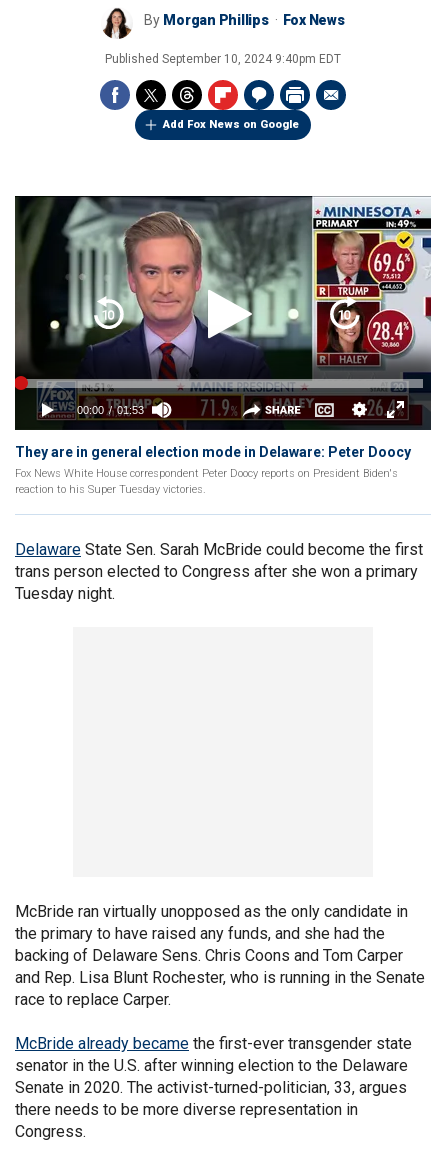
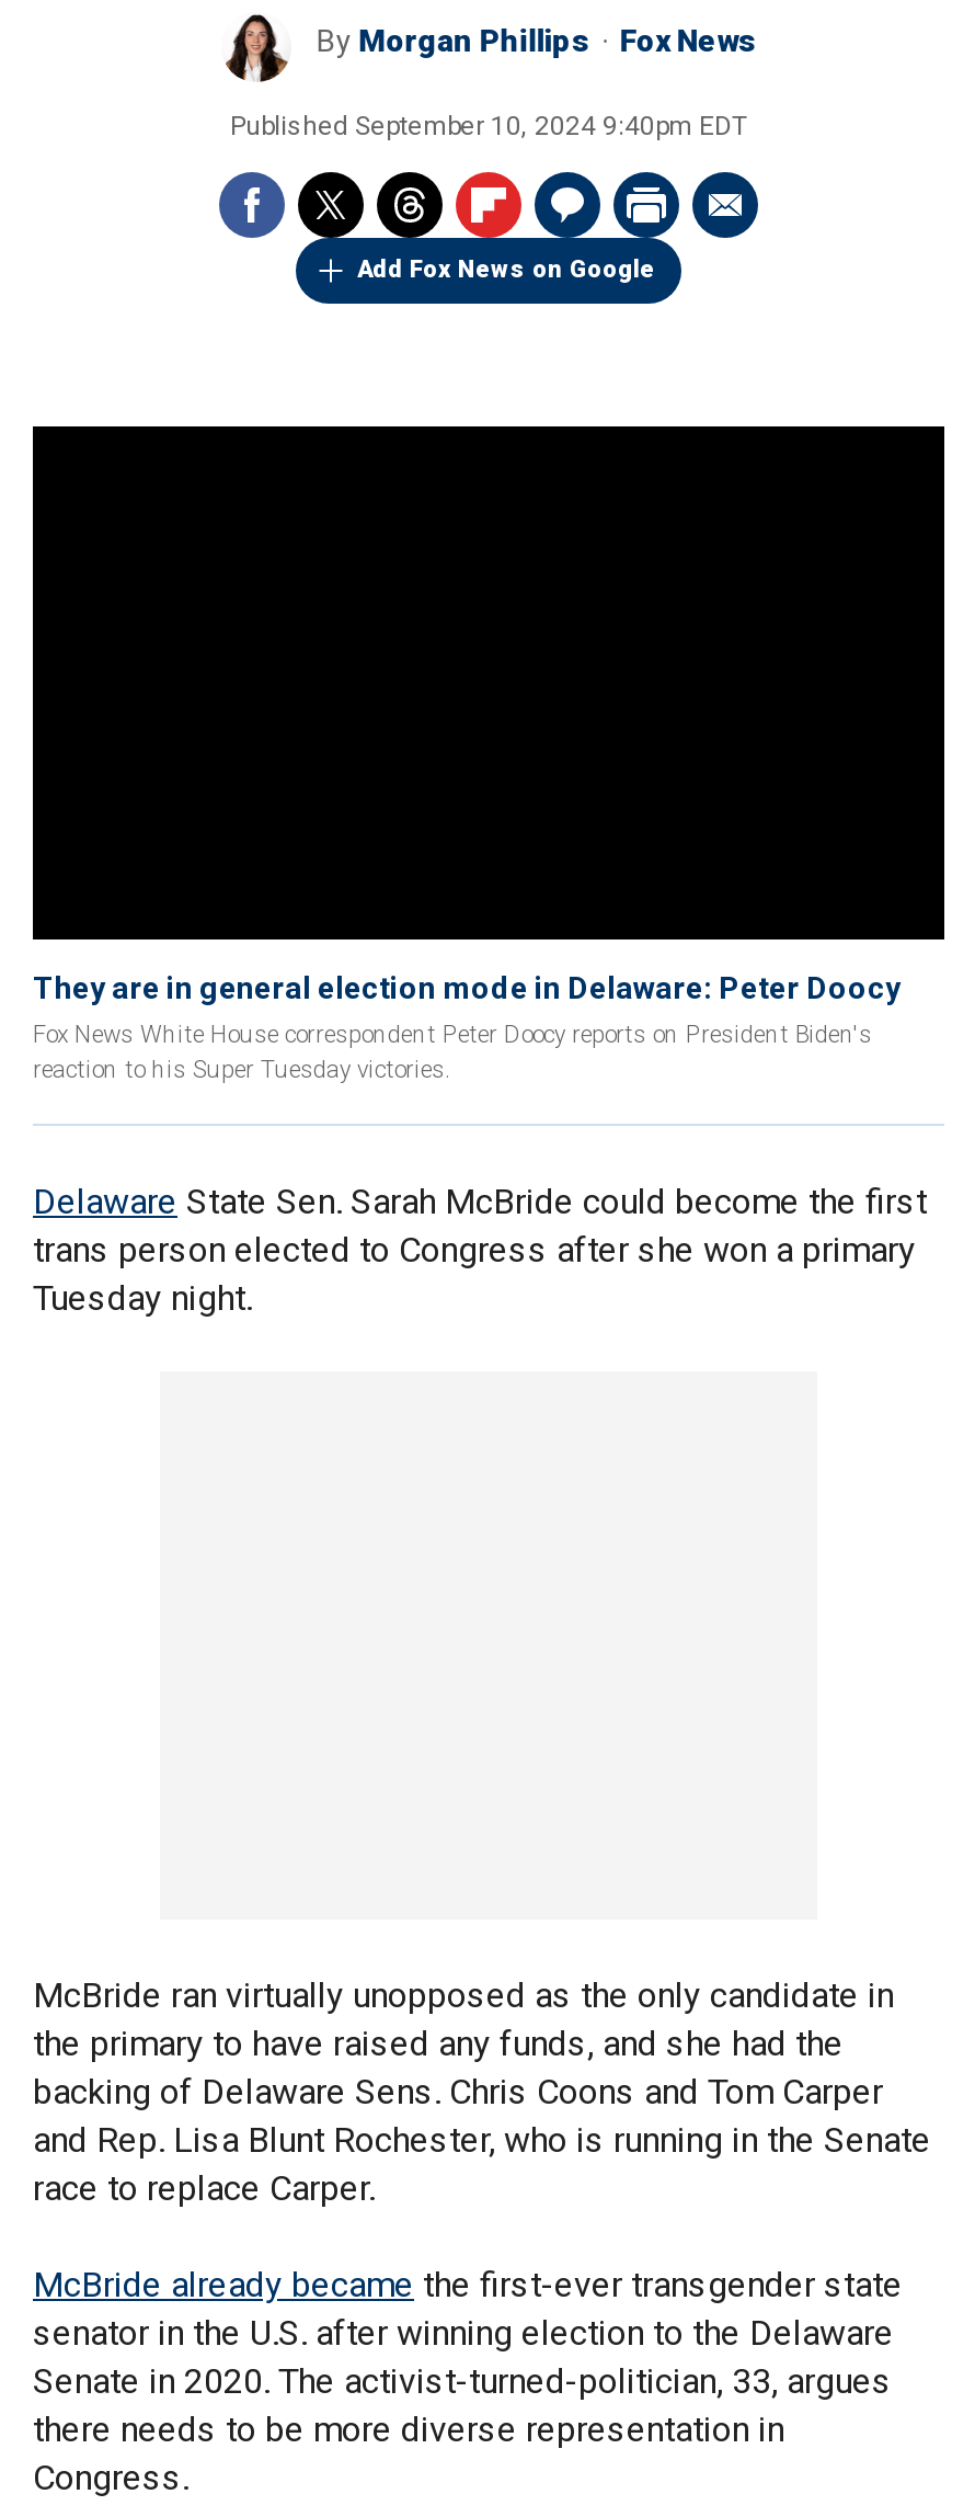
- [image]
